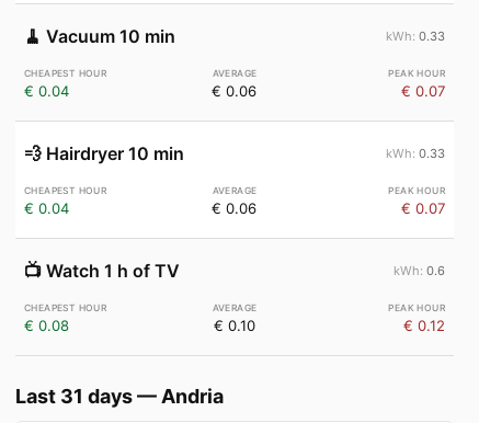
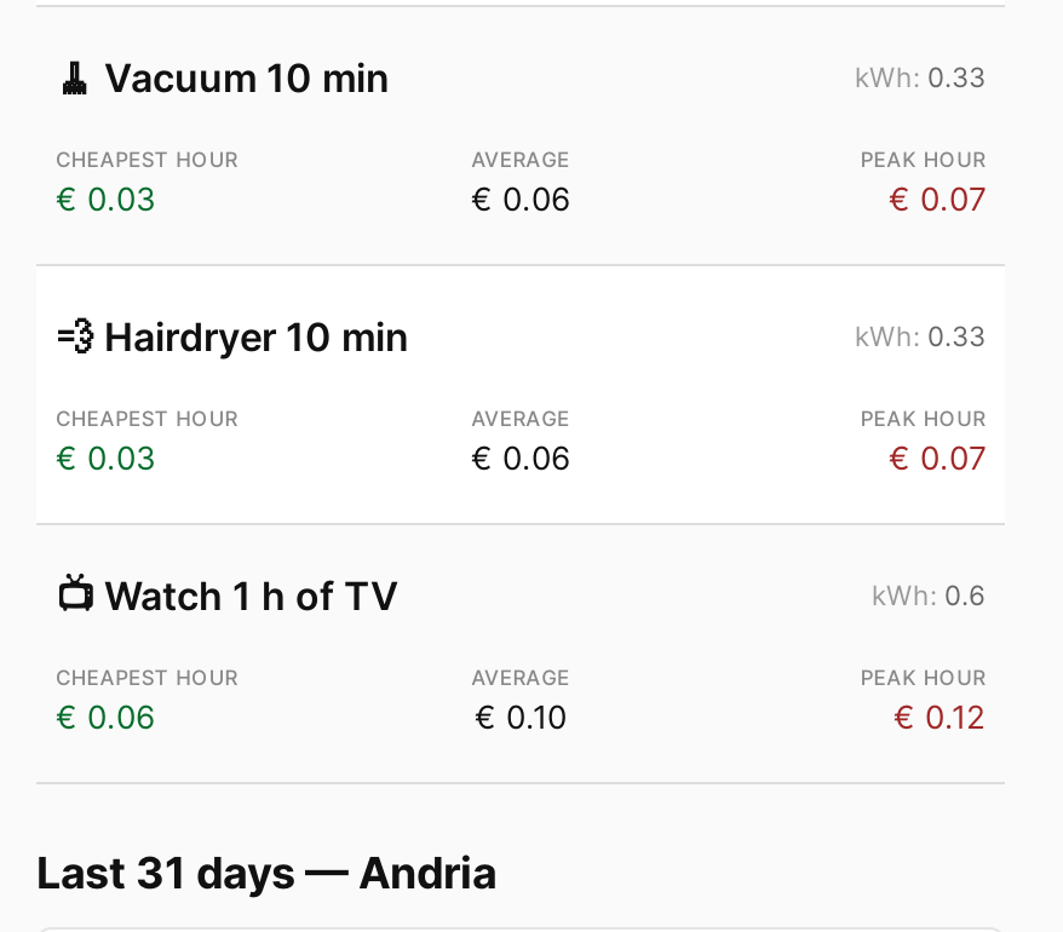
- € 0.04
+ € 0.03

- € 0.04
+ € 0.03

- € 0.08
+ € 0.06
